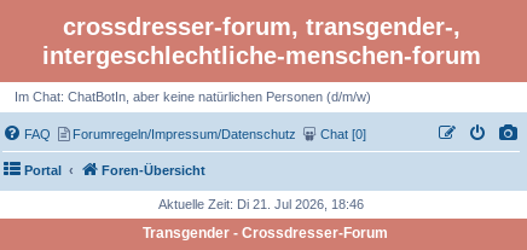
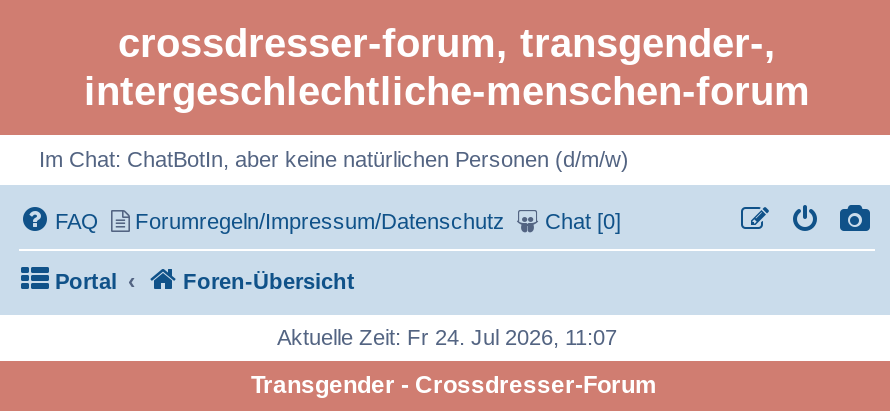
- Aktuelle Zeit: Di 21. Jul 2026, 18:46
+ Aktuelle Zeit: Fr 24. Jul 2026, 11:07
